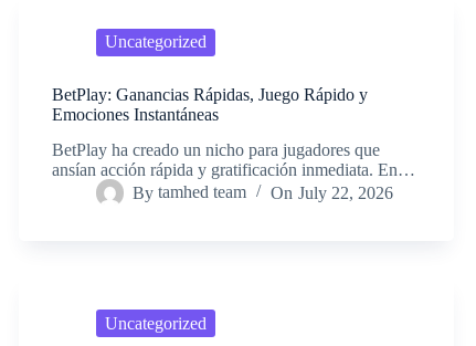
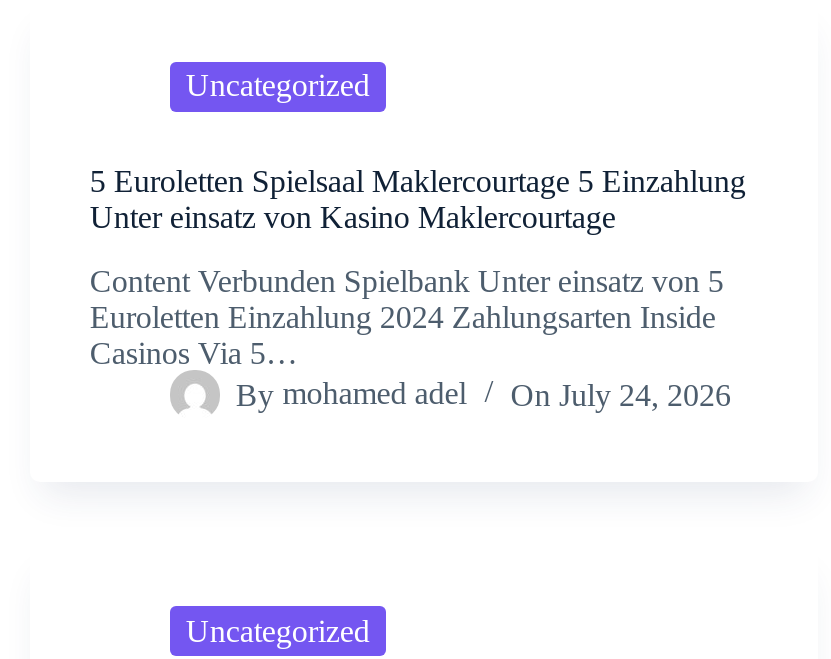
- BetPlay: Ganancias Rápidas, Juego Rápido y
- Emociones Instantáneas
+ 5 Euroletten Spielsaal Maklercourtage 5 Einzahlung
+ Unter einsatz von Kasino Maklercourtage

- BetPlay ha creado un nicho para jugadores que
- ansían acción rápida y gratificación inmediata. En…
- By tamhed team
- On July 22, 2026
+ Content Verbunden Spielbank Unter einsatz von 5
+ Euroletten Einzahlung 2024 Zahlungsarten Inside
+ Casinos Via 5…
+ By mohamed adel
+ On July 24, 2026
